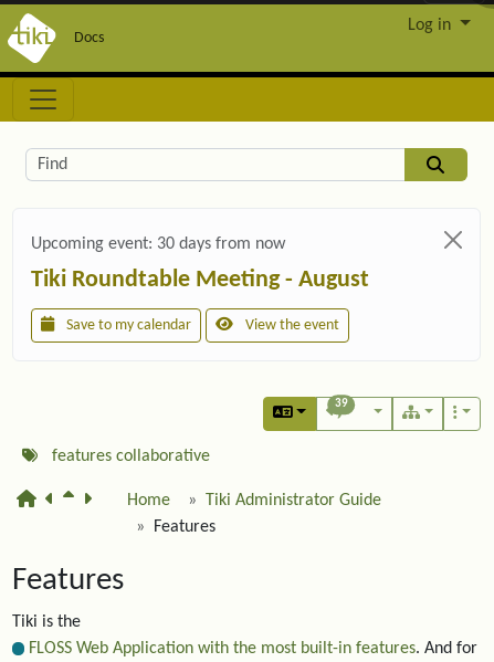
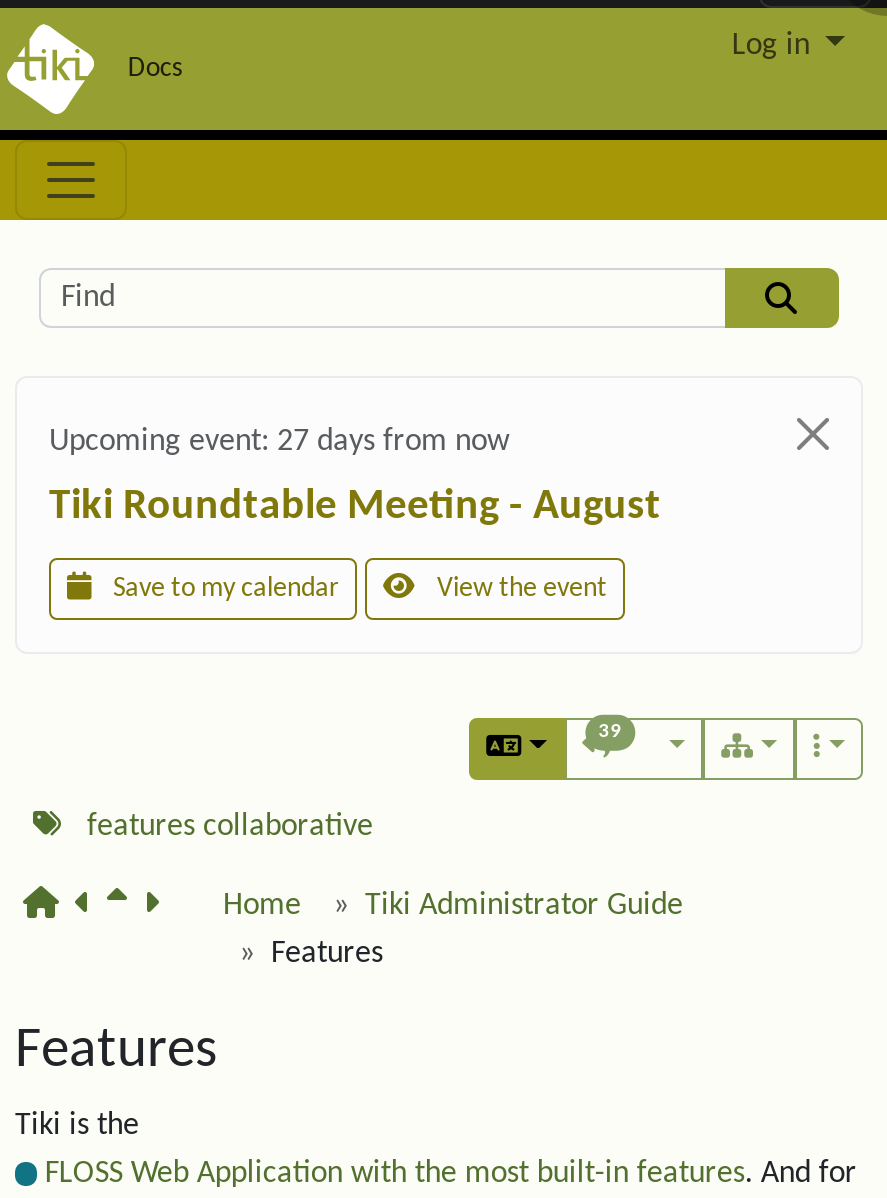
- Upcoming event: 30 days from now
+ Upcoming event: 27 days from now
